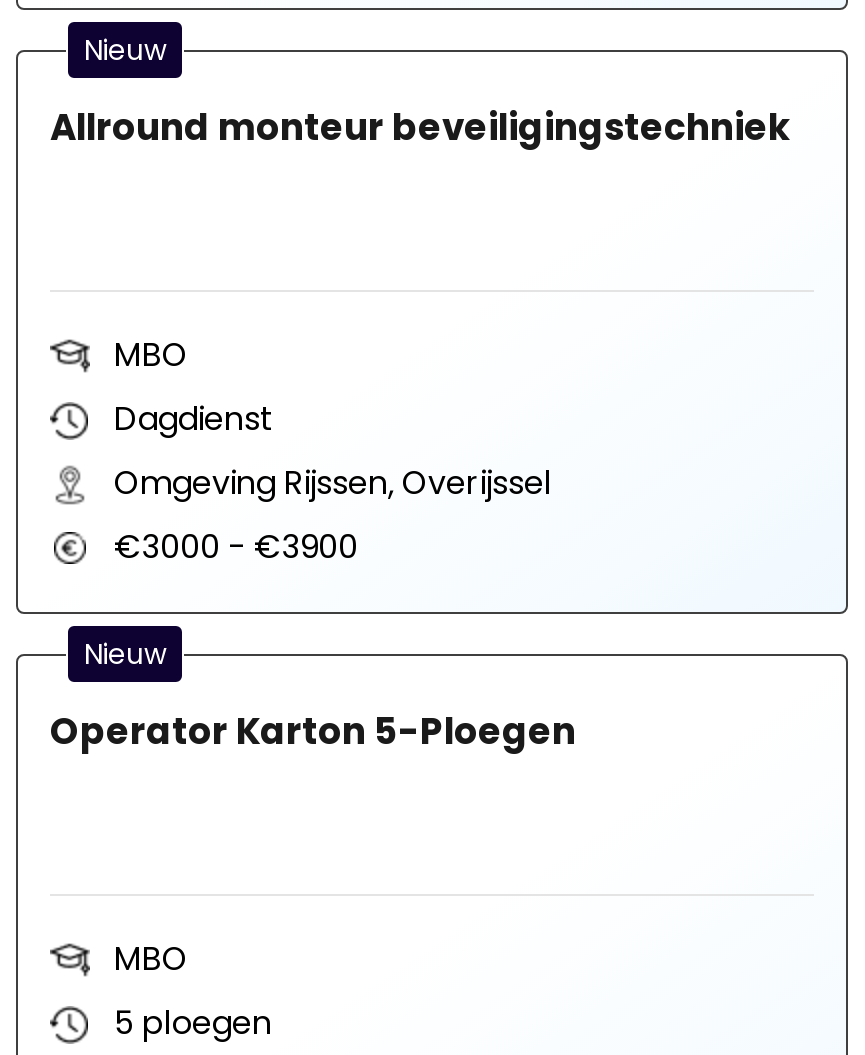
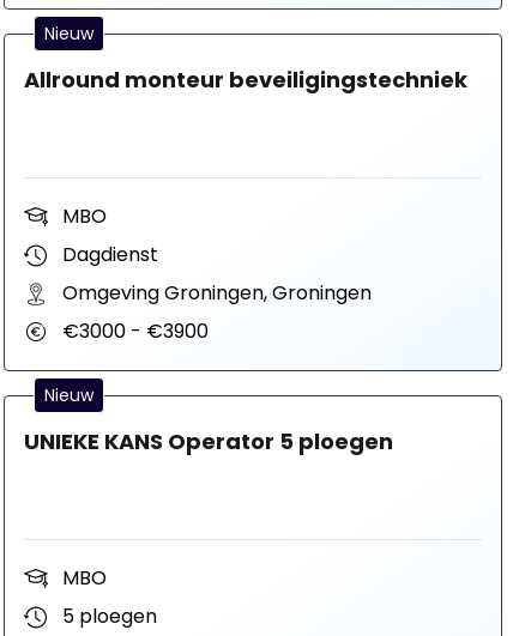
- Omgeving Rijssen, Overijssel
+ Omgeving Groningen, Groningen

- Operator Karton 5-Ploegen
+ UNIEKE KANS Operator 5 ploegen
